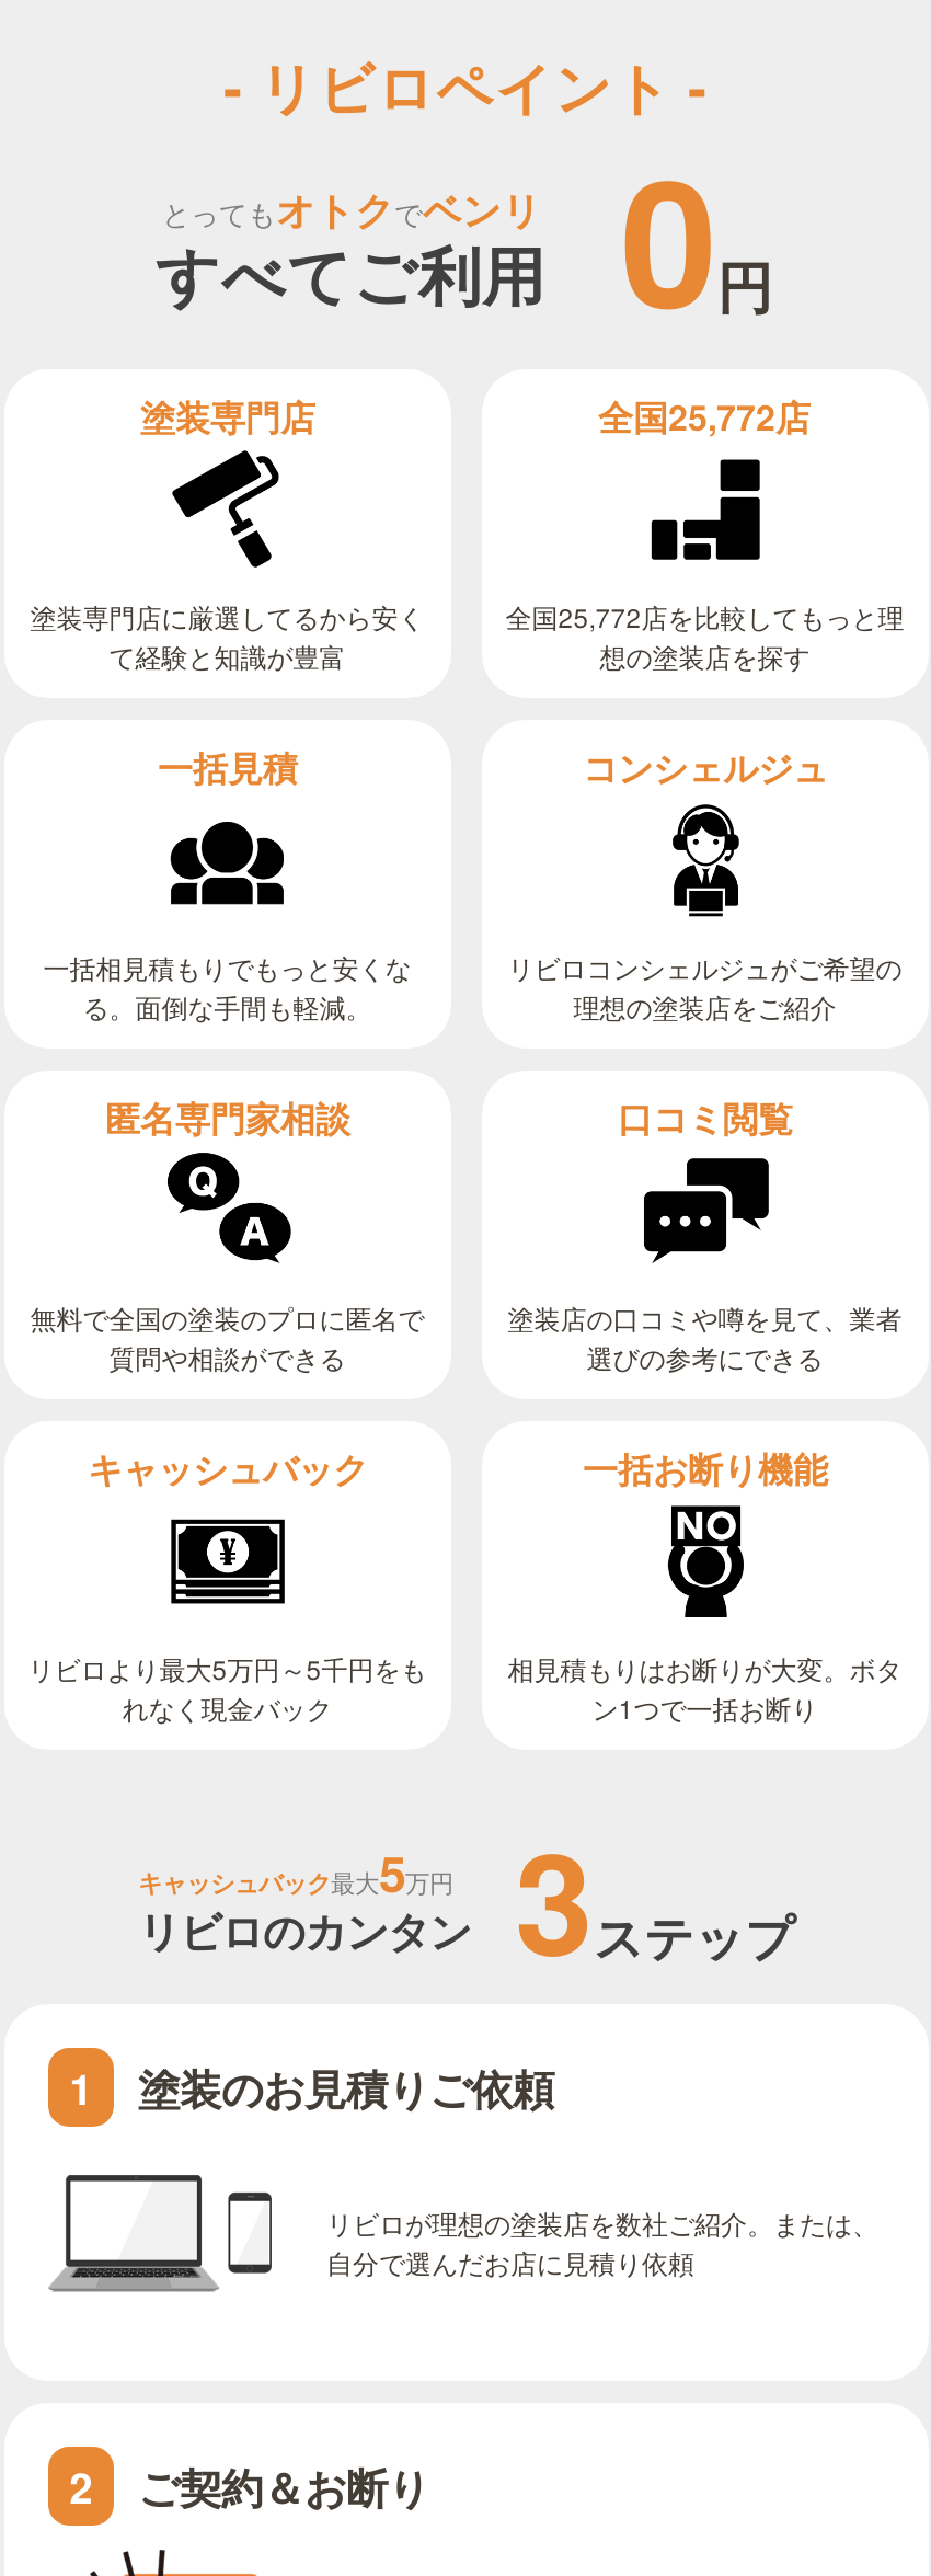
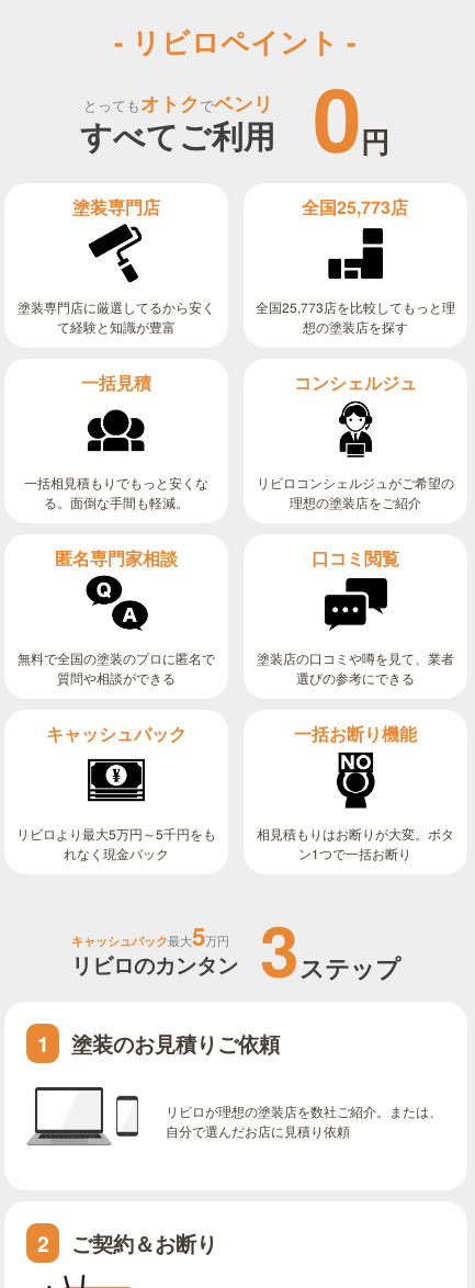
- 全国25,772店
+ 全国25,773店

- 全国25,772店を比較してもっと理
+ 全国25,773店を比較してもっと理
